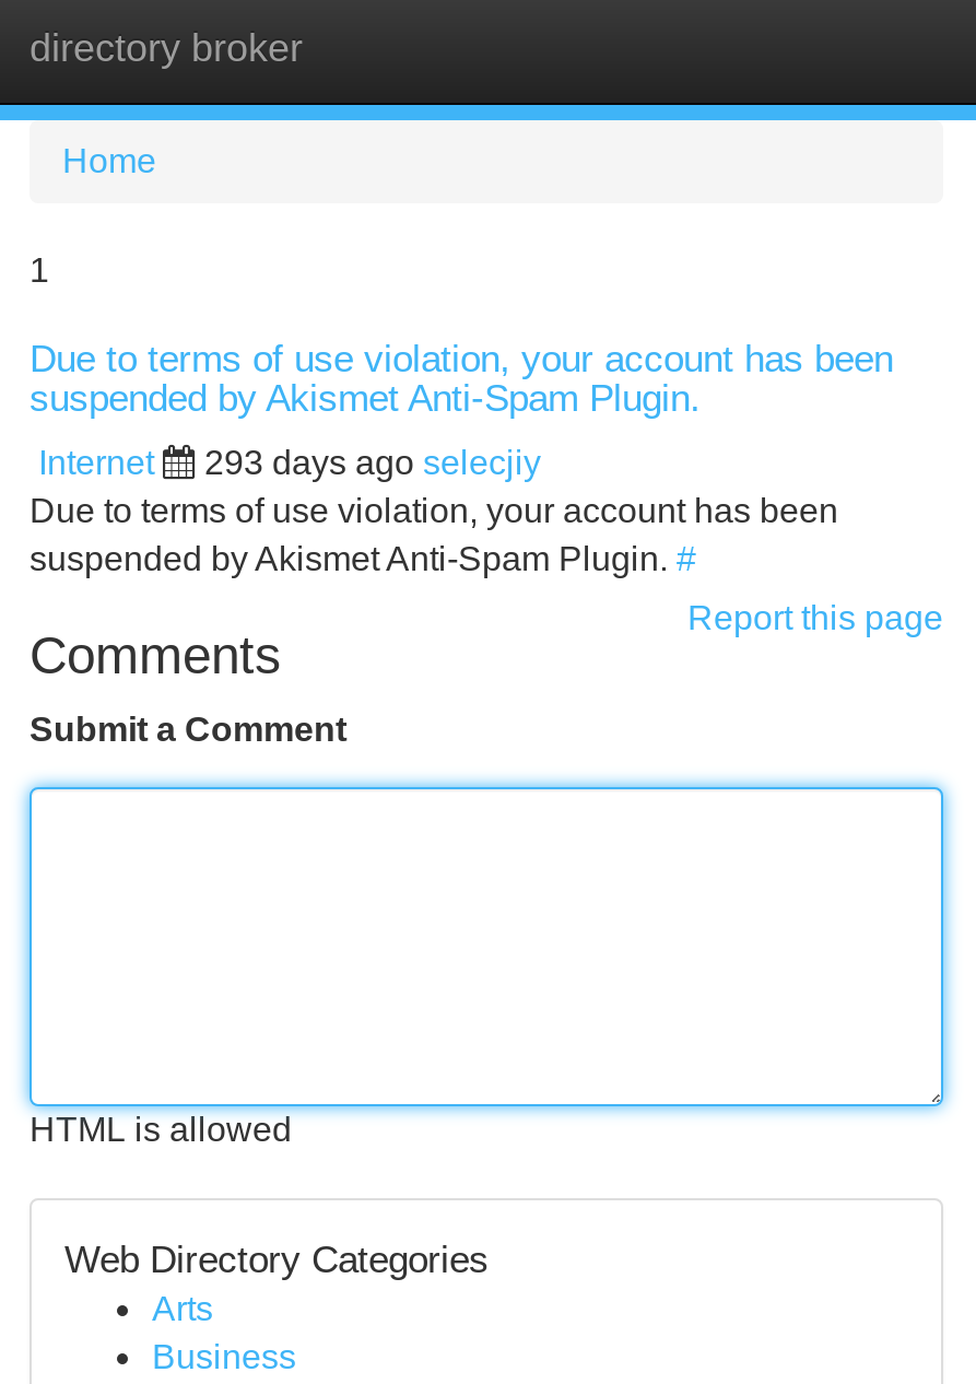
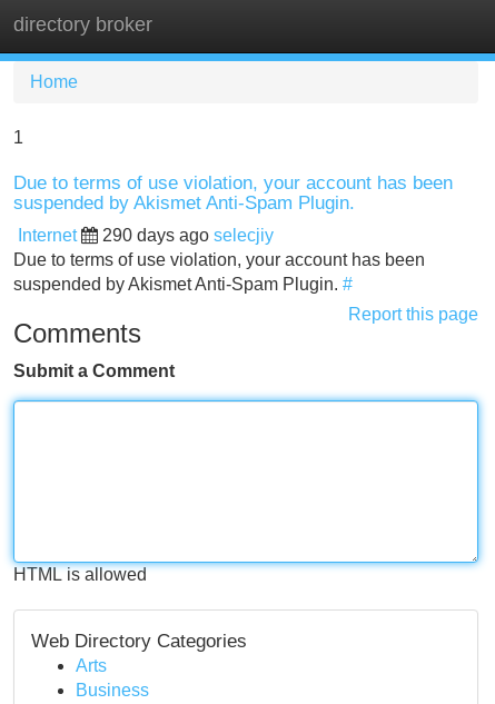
- 293 days ago selecjiy
+ 290 days ago selecjiy
